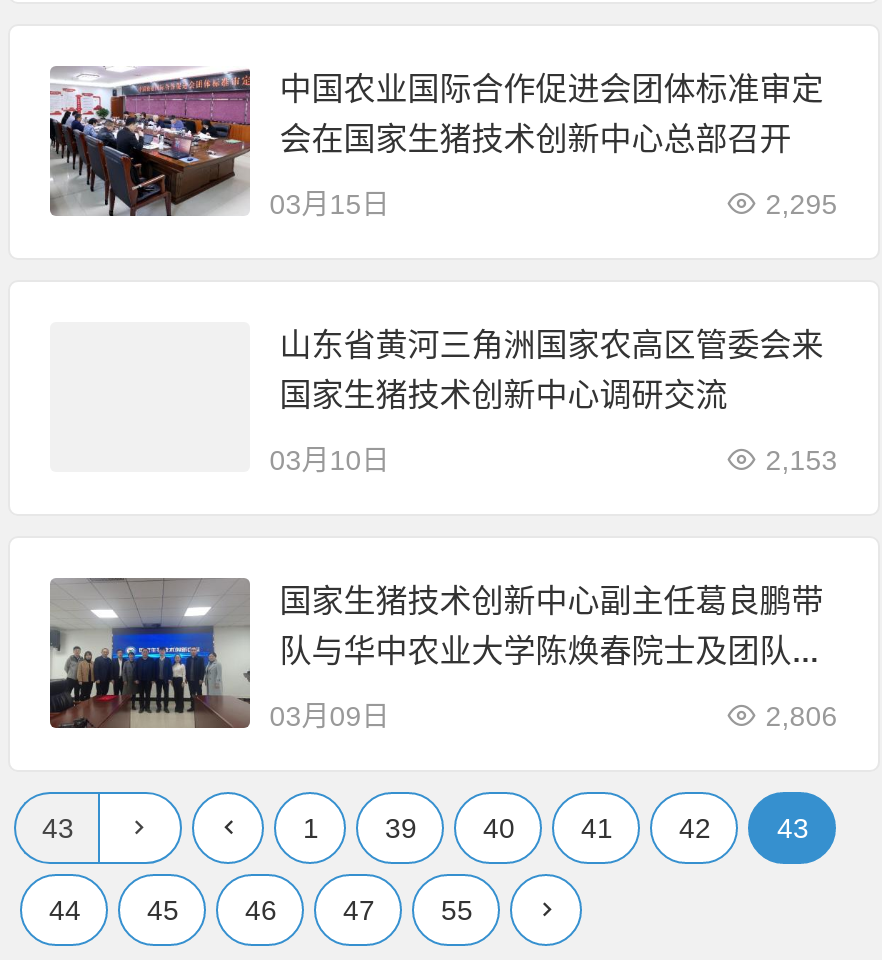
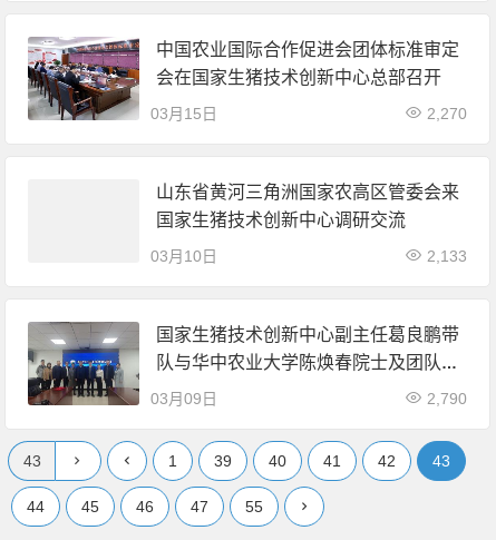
- 2,295
+ 2,270

- 2,153
+ 2,133

- 2,806
+ 2,790
